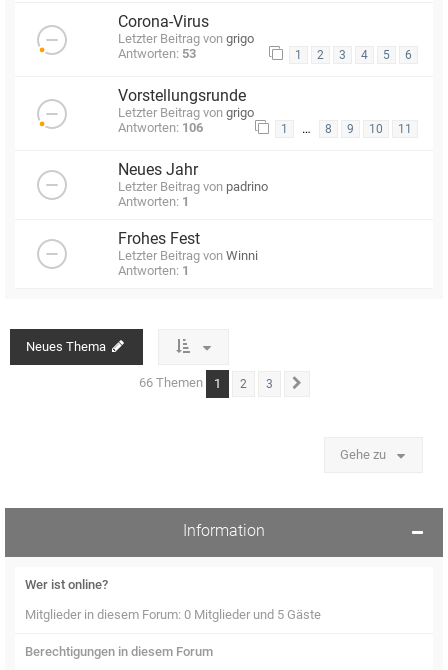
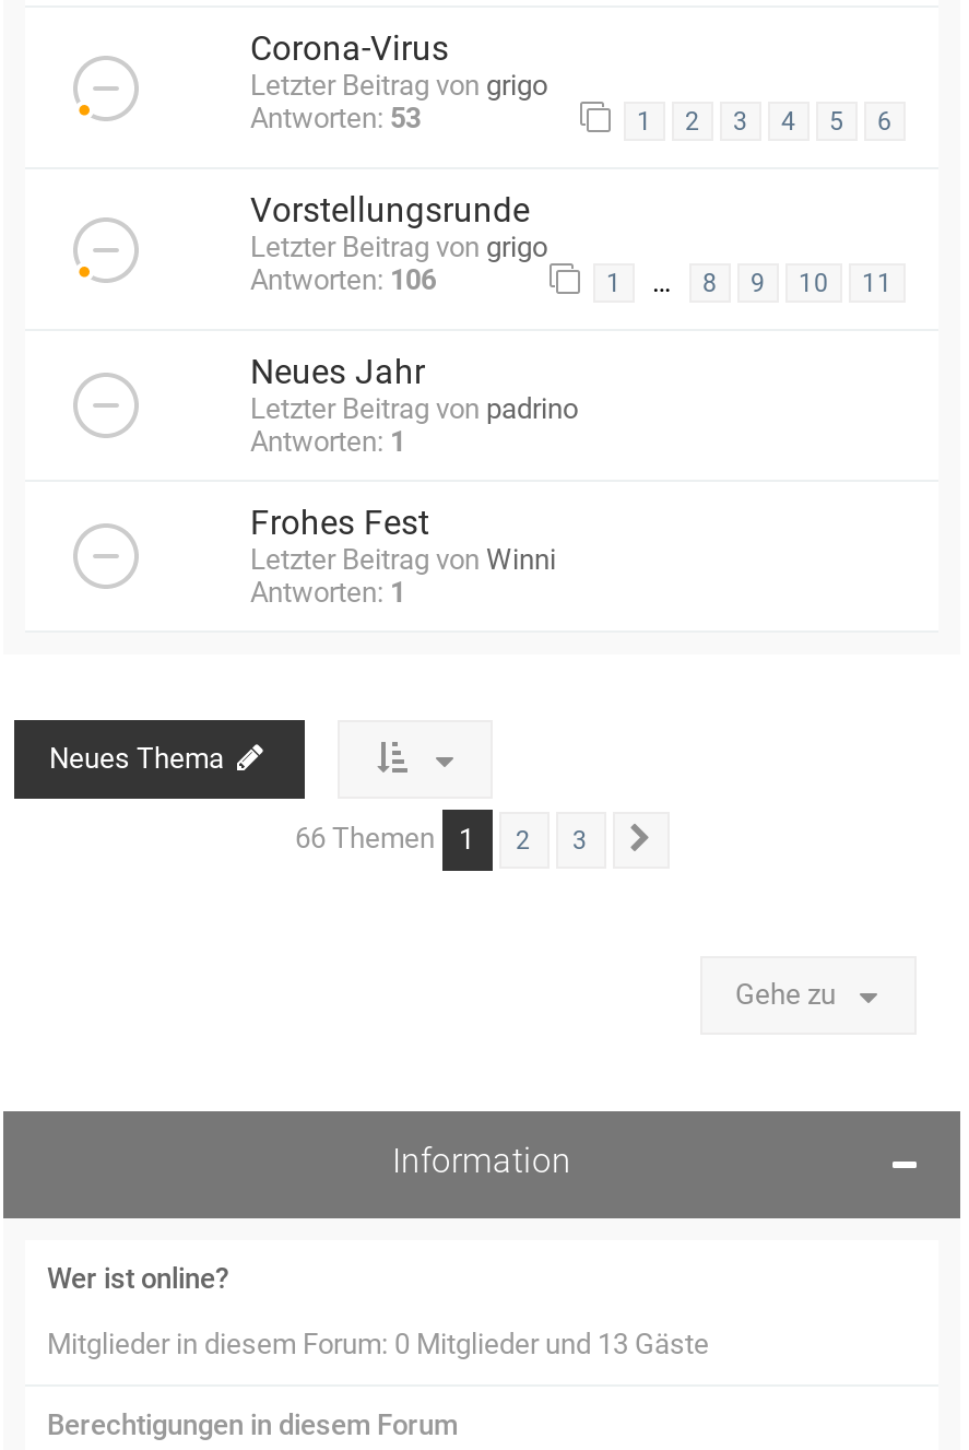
- Mitglieder in diesem Forum: 0 Mitglieder und 5 Gäste
+ Mitglieder in diesem Forum: 0 Mitglieder und 13 Gäste
